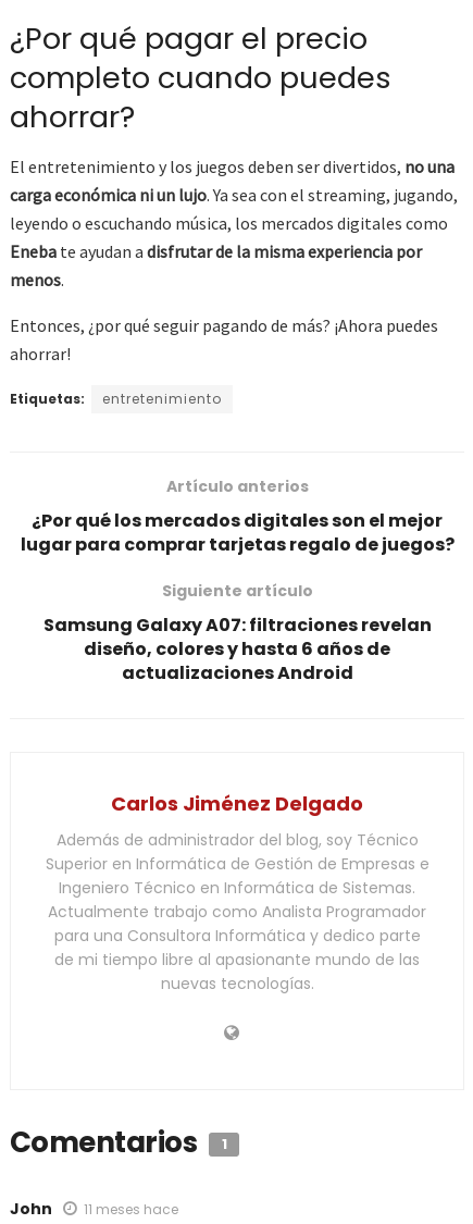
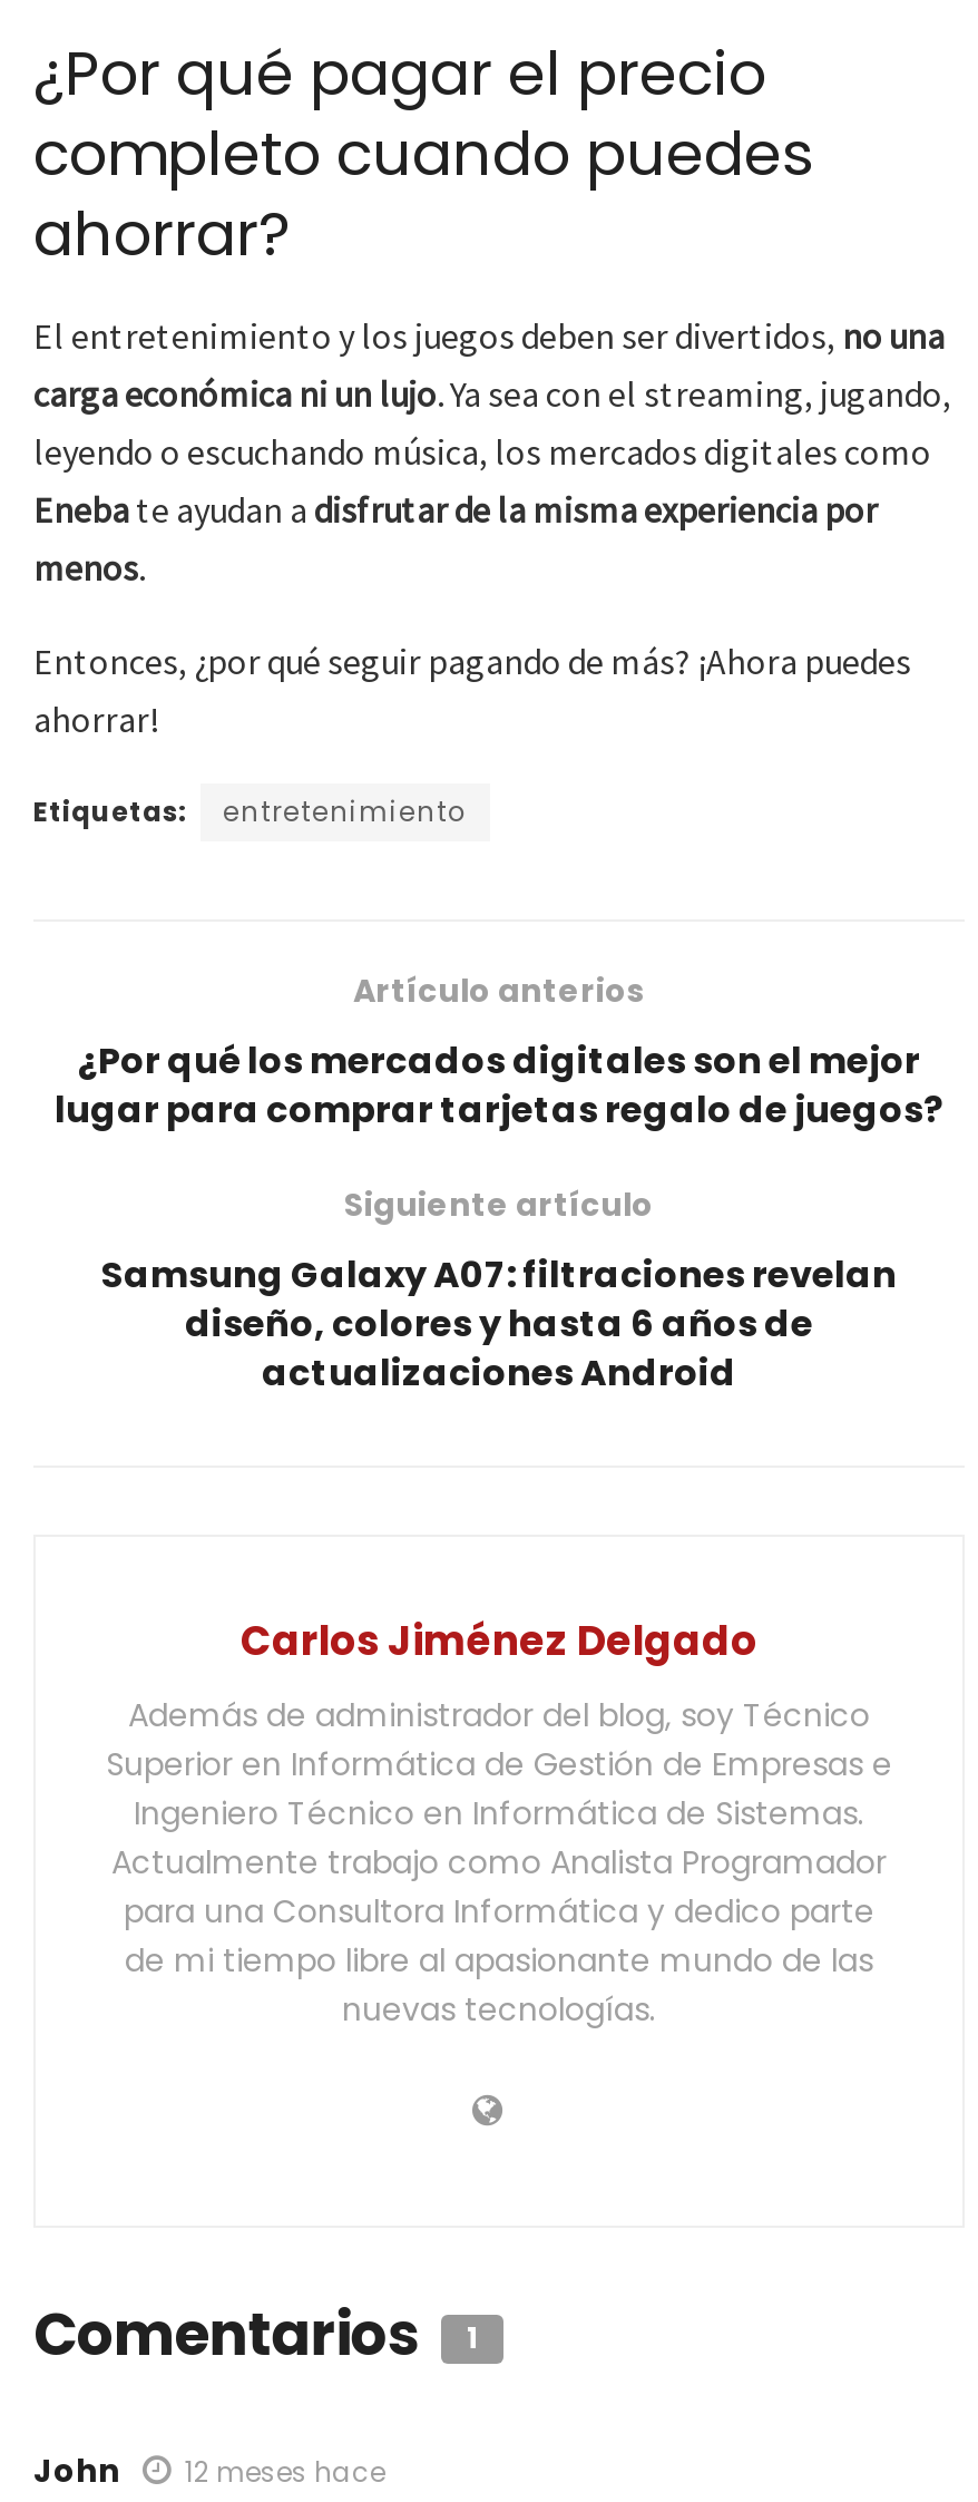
- John 11 meses hace
+ John 12 meses hace
